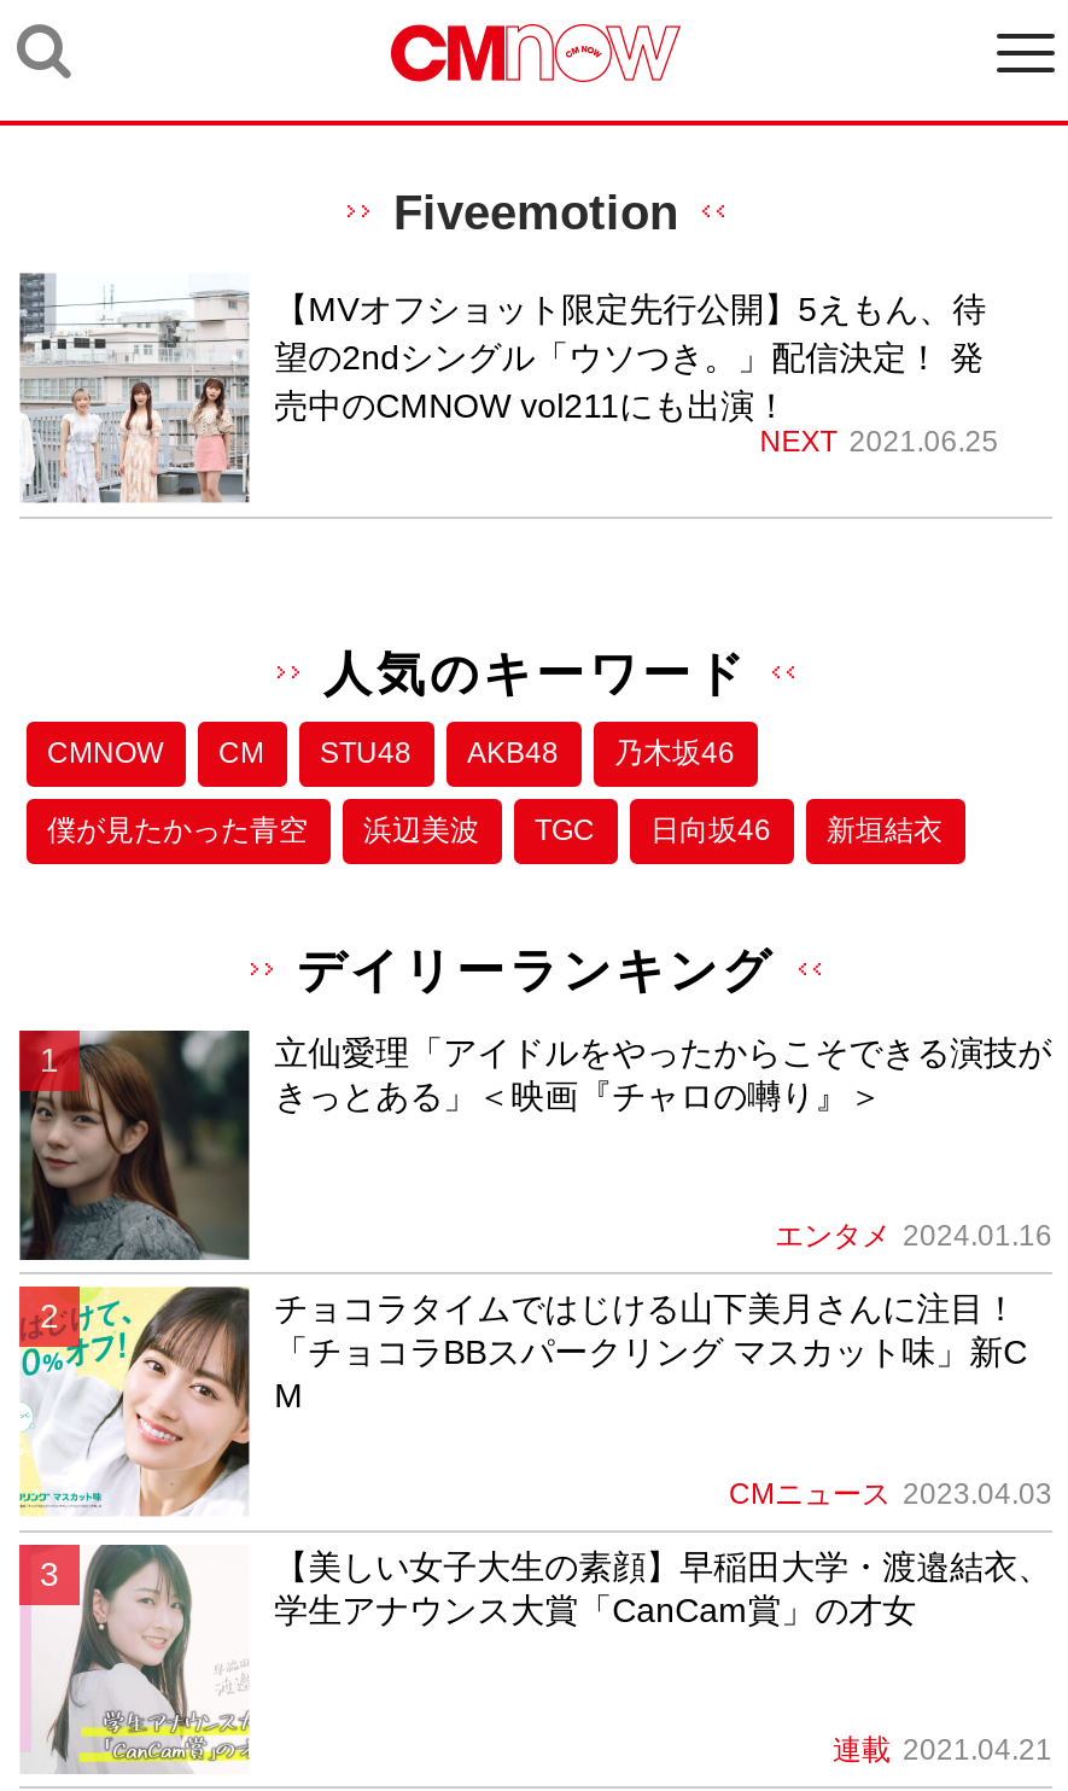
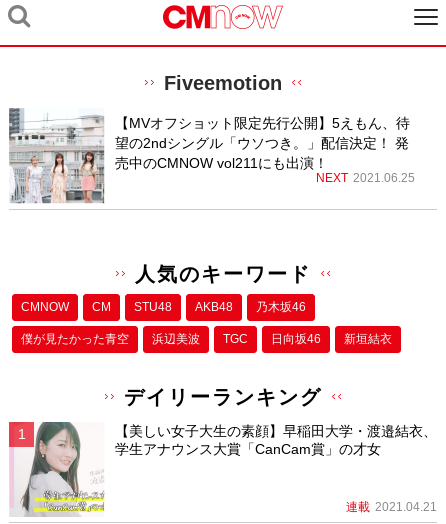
- [image]
- 立仙愛理「アイドルをやったからこそできる演技が
- きっとある」＜映画『チャロの囀り』＞

- [image]
- エンタメ 2024.01.16
- チョコラタイムではじける山下美月さんに注目！
- 「チョコラBBスパークリング マスカット味」新C
- M
- CMニュース 2023.04.03
